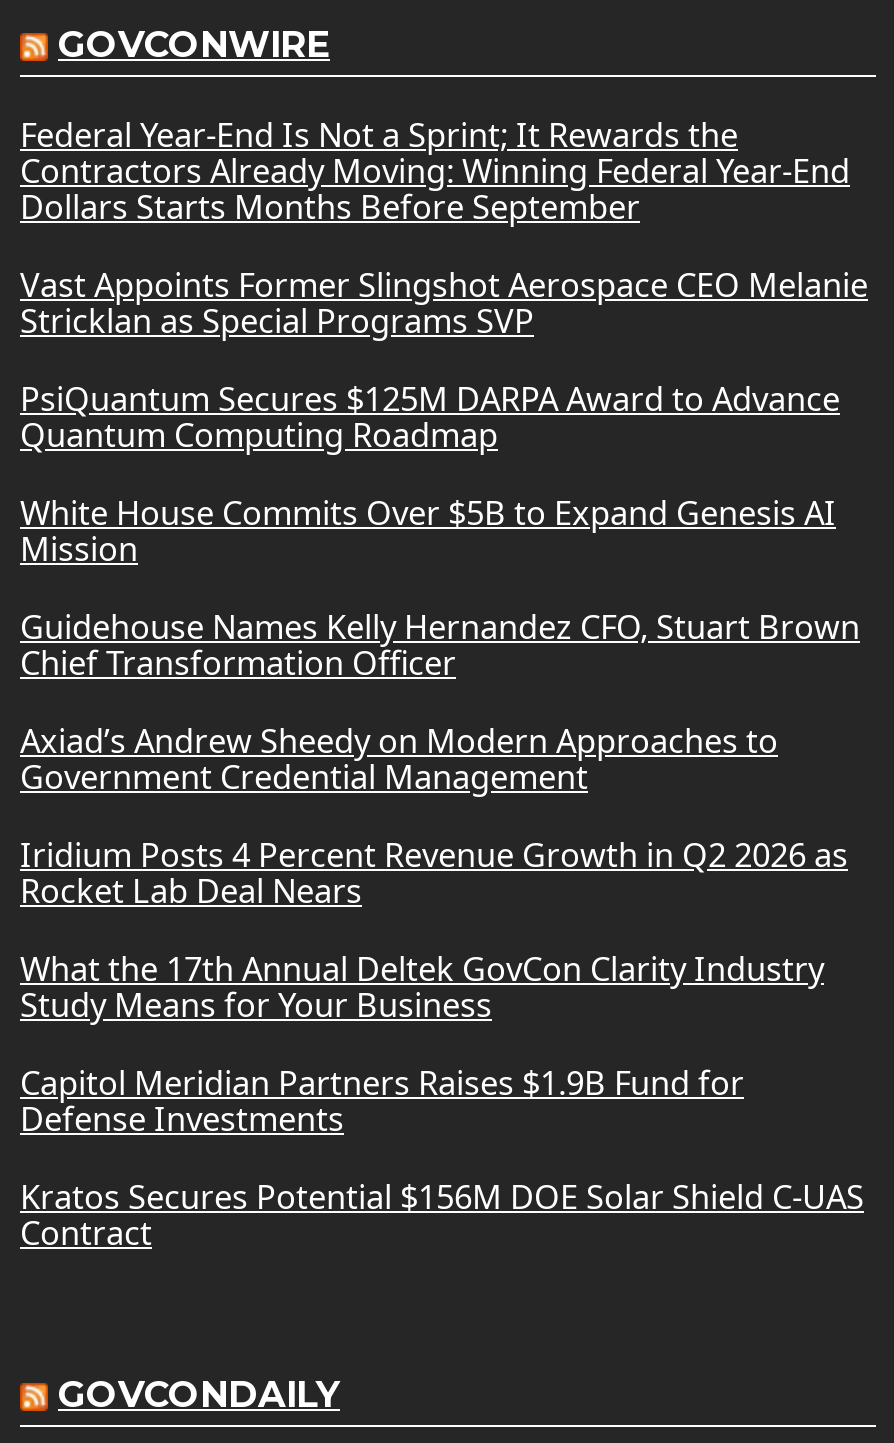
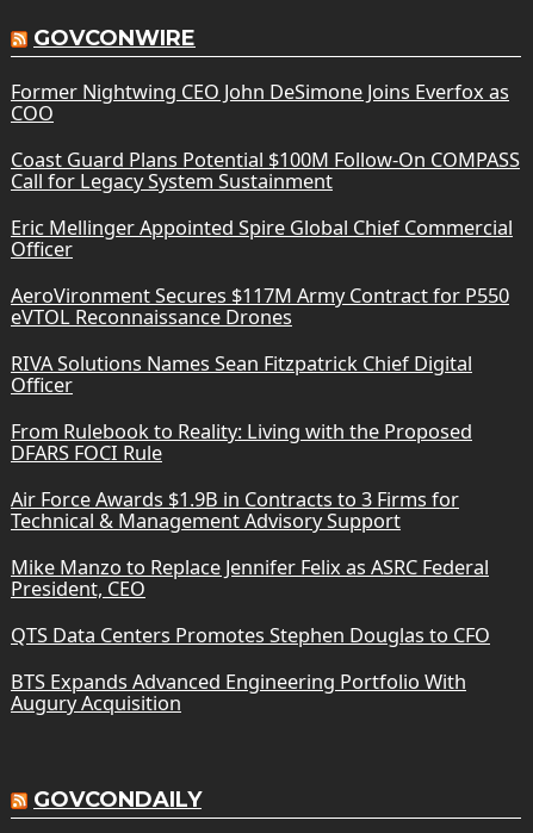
- Federal Year-End Is Not a Sprint; It Rewards the
- Contractors Already Moving: Winning Federal Year-End
- Dollars Starts Months Before September
+ Former Nightwing CEO John DeSimone Joins Everfox as
+ COO

- Vast Appoints Former Slingshot Aerospace CEO Melanie
- Stricklan as Special Programs SVP
+ Coast Guard Plans Potential $100M Follow-On COMPASS
+ Call for Legacy System Sustainment

- PsiQuantum Secures $125M DARPA Award to Advance
- Quantum Computing Roadmap
+ Eric Mellinger Appointed Spire Global Chief Commercial
+ Officer

- White House Commits Over $5B to Expand Genesis AI
- Mission
+ AeroVironment Secures $117M Army Contract for P550
+ eVTOL Reconnaissance Drones

- Guidehouse Names Kelly Hernandez CFO, Stuart Brown
- Chief Transformation Officer
+ RIVA Solutions Names Sean Fitzpatrick Chief Digital
+ Officer

- Axiad’s Andrew Sheedy on Modern Approaches to
- Government Credential Management
+ From Rulebook to Reality: Living with the Proposed
+ DFARS FOCI Rule

- Iridium Posts 4 Percent Revenue Growth in Q2 2026 as
- Rocket Lab Deal Nears
+ Air Force Awards $1.9B in Contracts to 3 Firms for
+ Technical & Management Advisory Support

- What the 17th Annual Deltek GovCon Clarity Industry
- Study Means for Your Business
+ Mike Manzo to Replace Jennifer Felix as ASRC Federal
+ President, CEO

- Capitol Meridian Partners Raises $1.9B Fund for
- Defense Investments
+ QTS Data Centers Promotes Stephen Douglas to CFO

- Kratos Secures Potential $156M DOE Solar Shield C-UAS
- Contract
+ BTS Expands Advanced Engineering Portfolio With
+ Augury Acquisition
